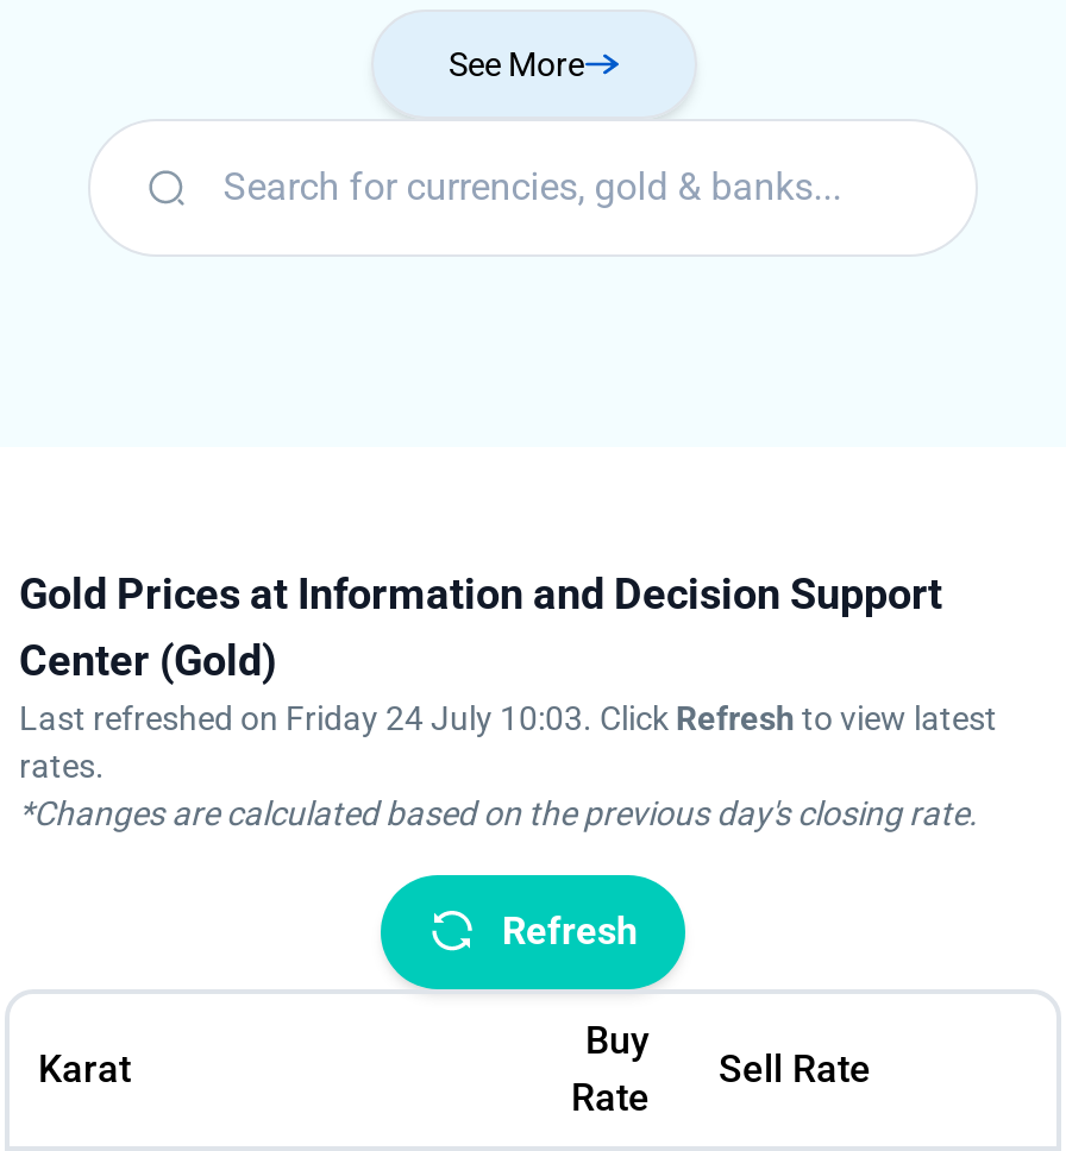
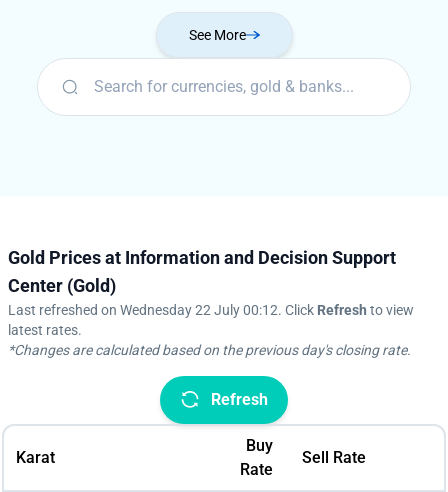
- Last refreshed on Friday 24 July 10:03. Click Refresh to view latest
- rates.
+ Last refreshed on Wednesday 22 July 00:12. Click Refresh to view
+ latest rates.
